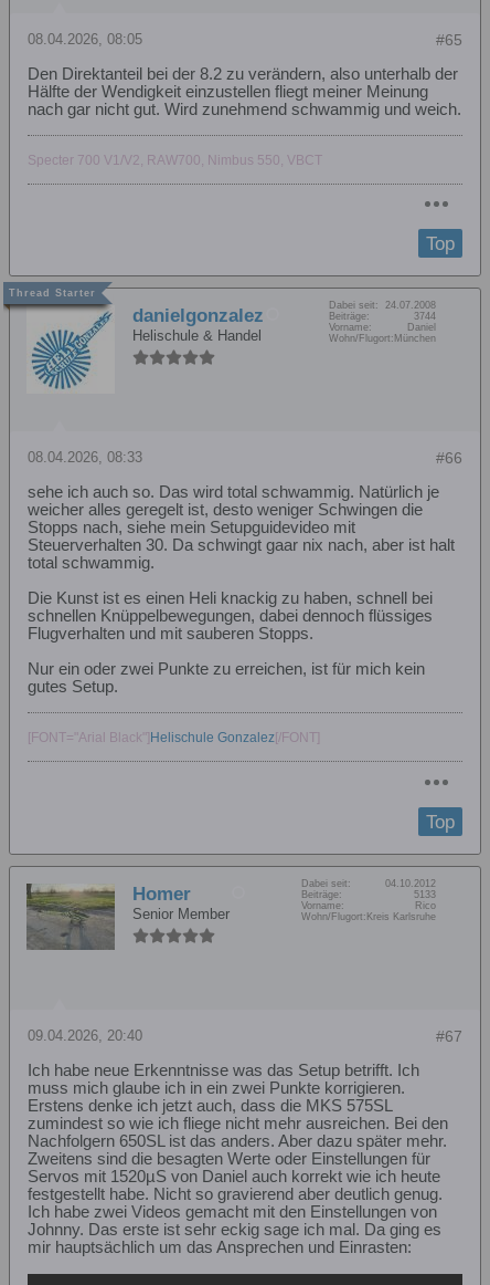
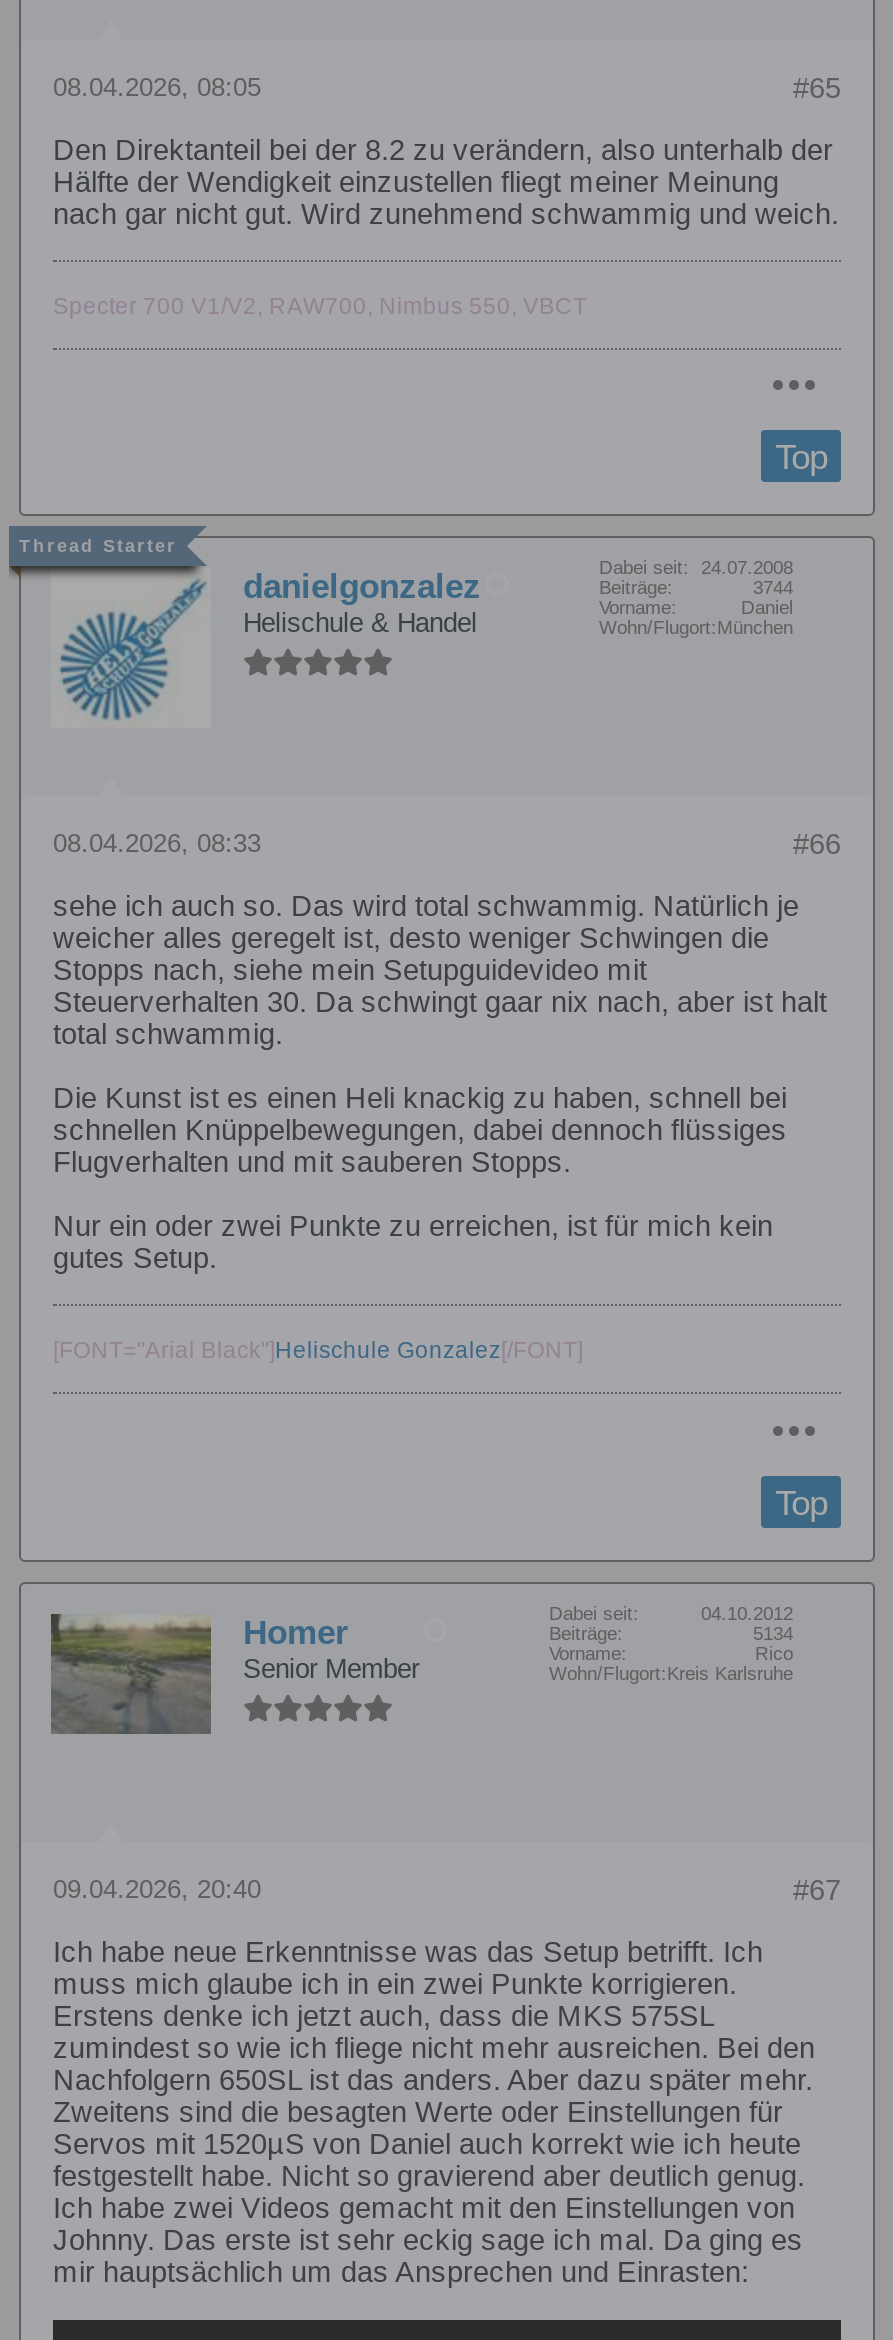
- 5133
+ 5134
